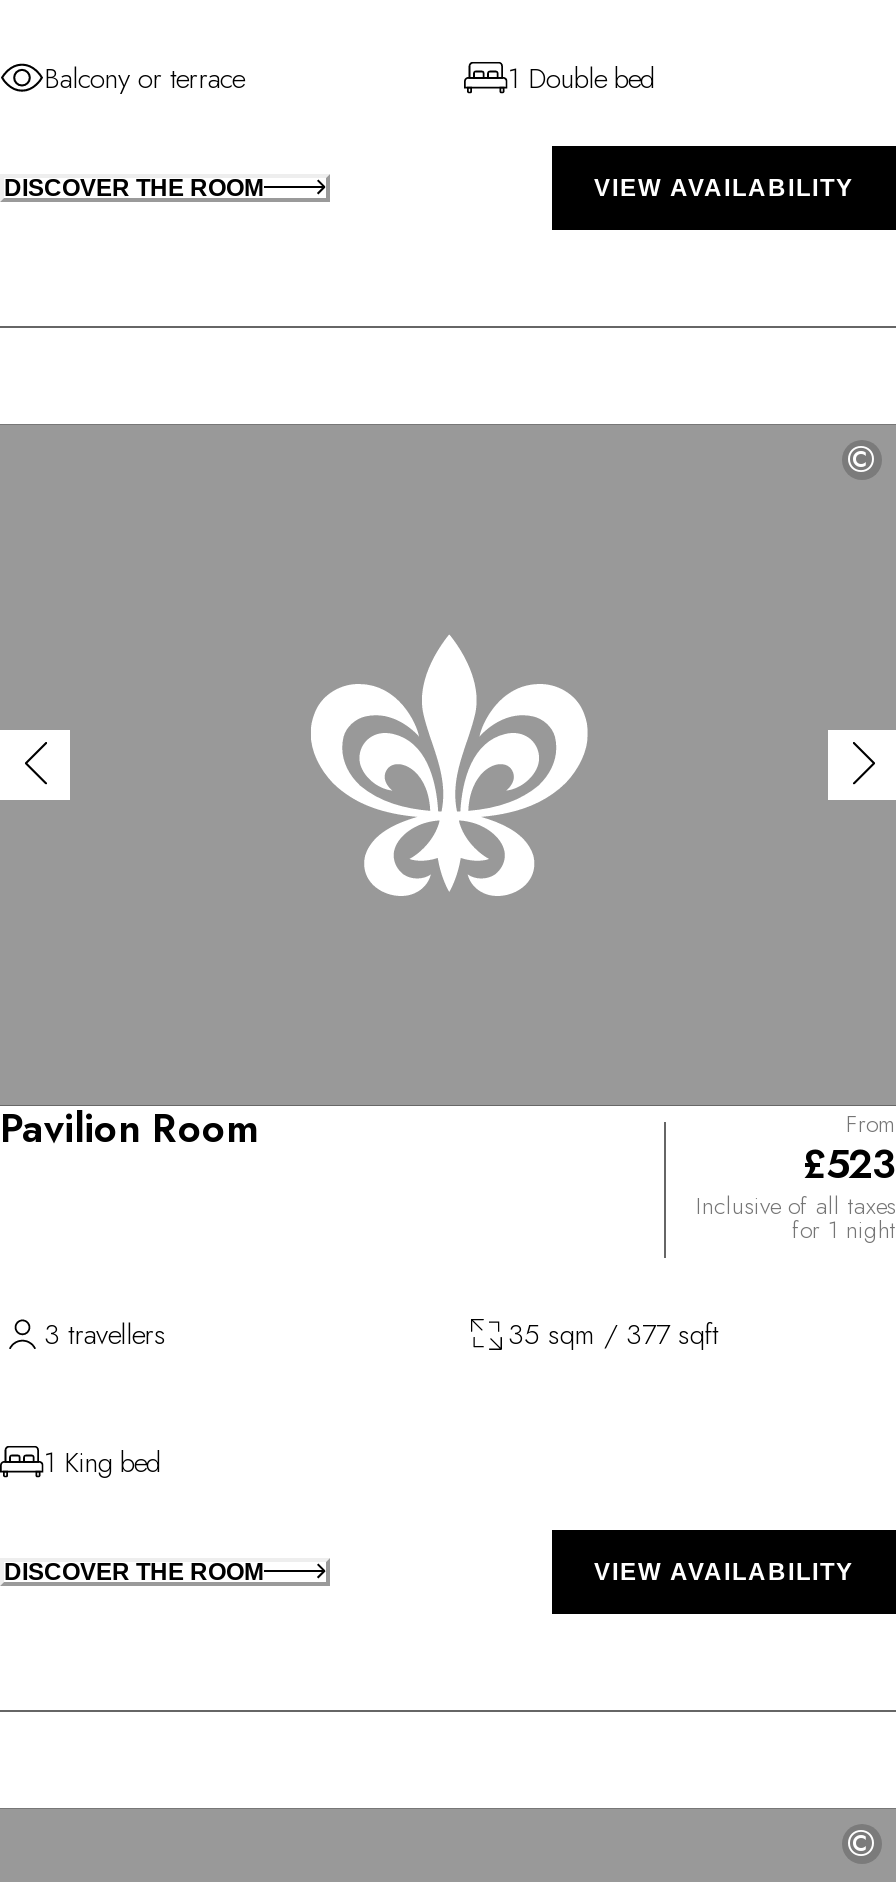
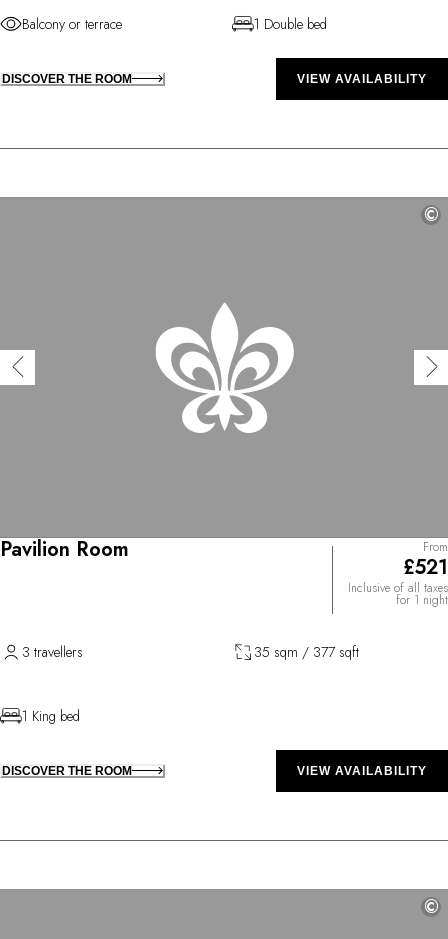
- £523
+ £521
